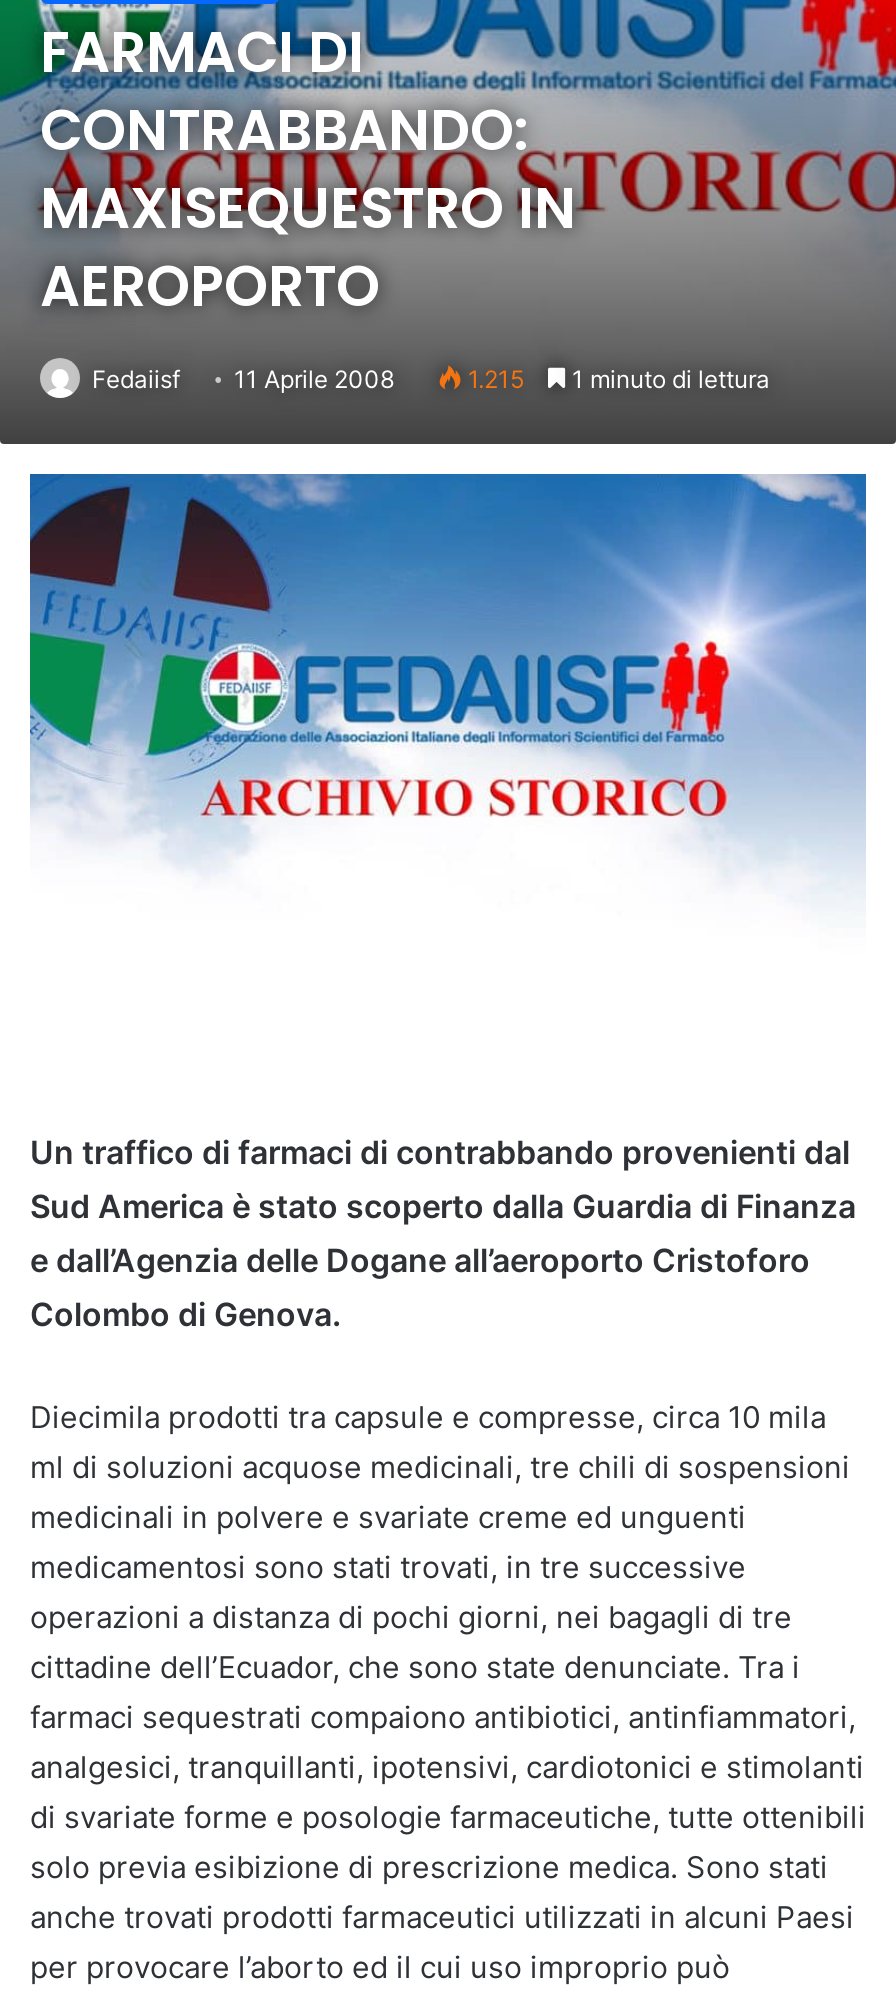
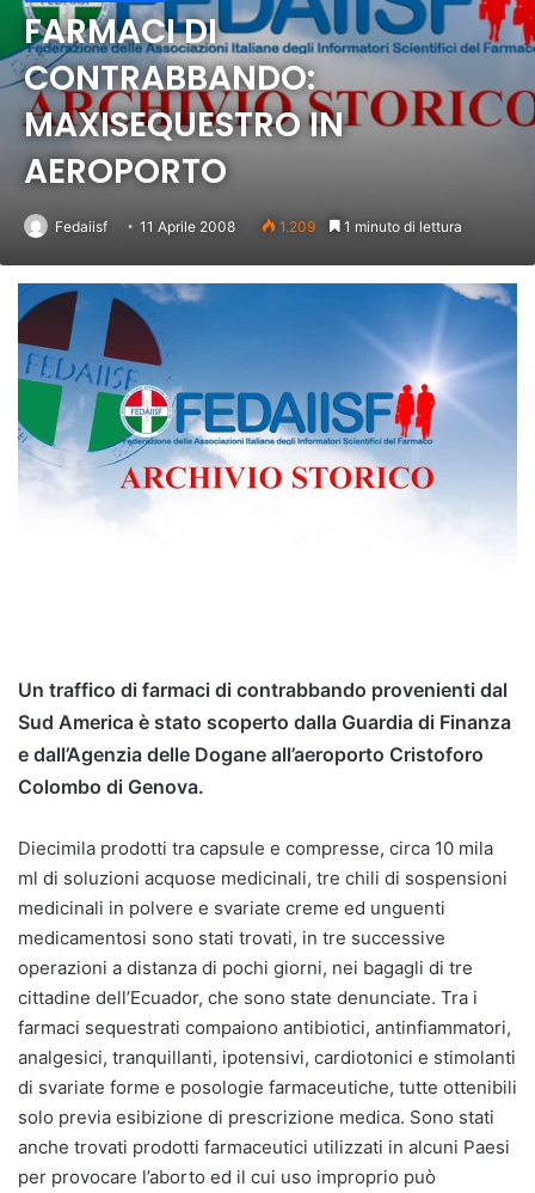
- 1.215 1 minuto di lettura
+ 1.209 1 minuto di lettura
